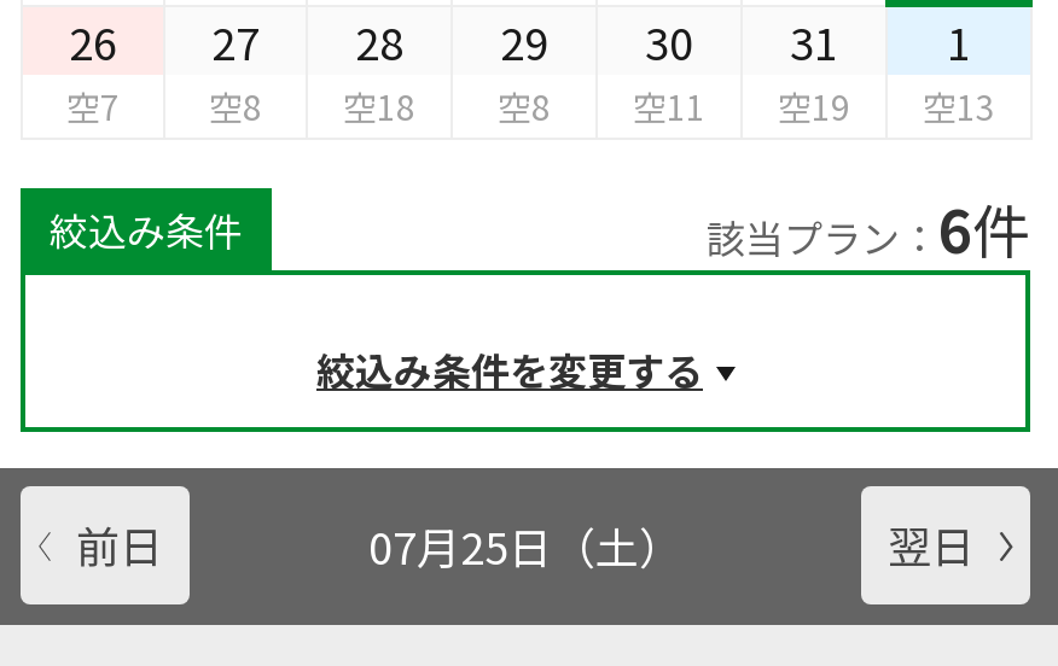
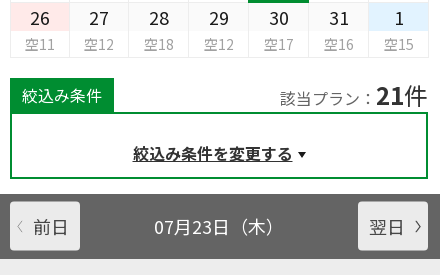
- 空7
+ 空11

- 空8
+ 空12

- 空8
+ 空12

- 空11
+ 空17

- 空19
+ 空16

- 空13
+ 空15

- 該当プラン：6件
+ 該当プラン：21件

- 07月25日（土）
+ 07月23日（木）
